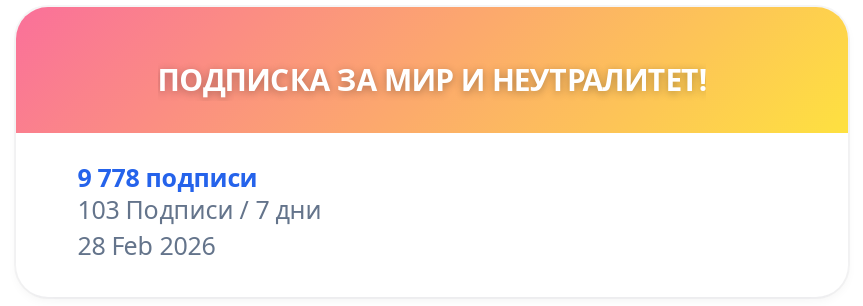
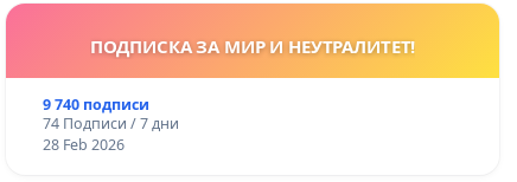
- 9 778 подписи
+ 9 740 подписи

- 103 Подписи / 7 дни
+ 74 Подписи / 7 дни
